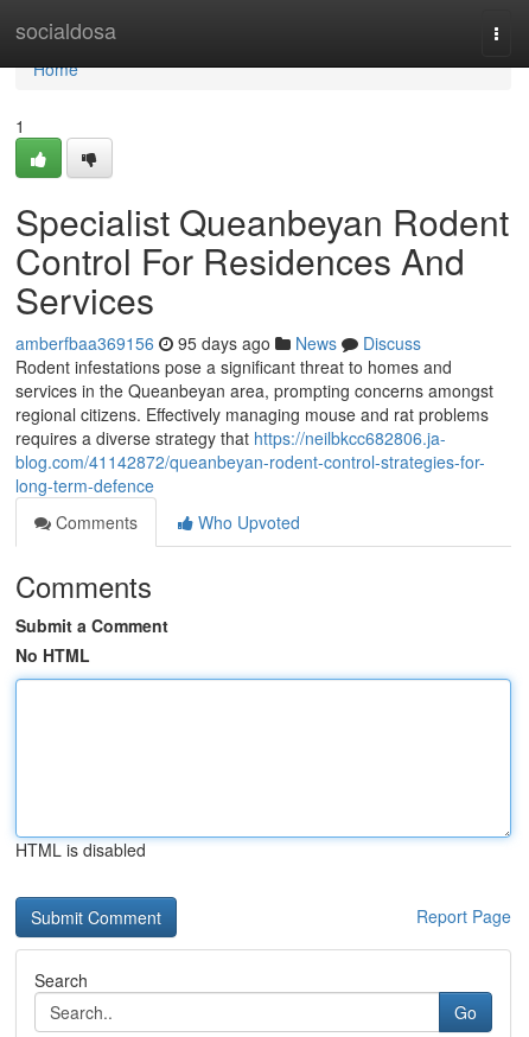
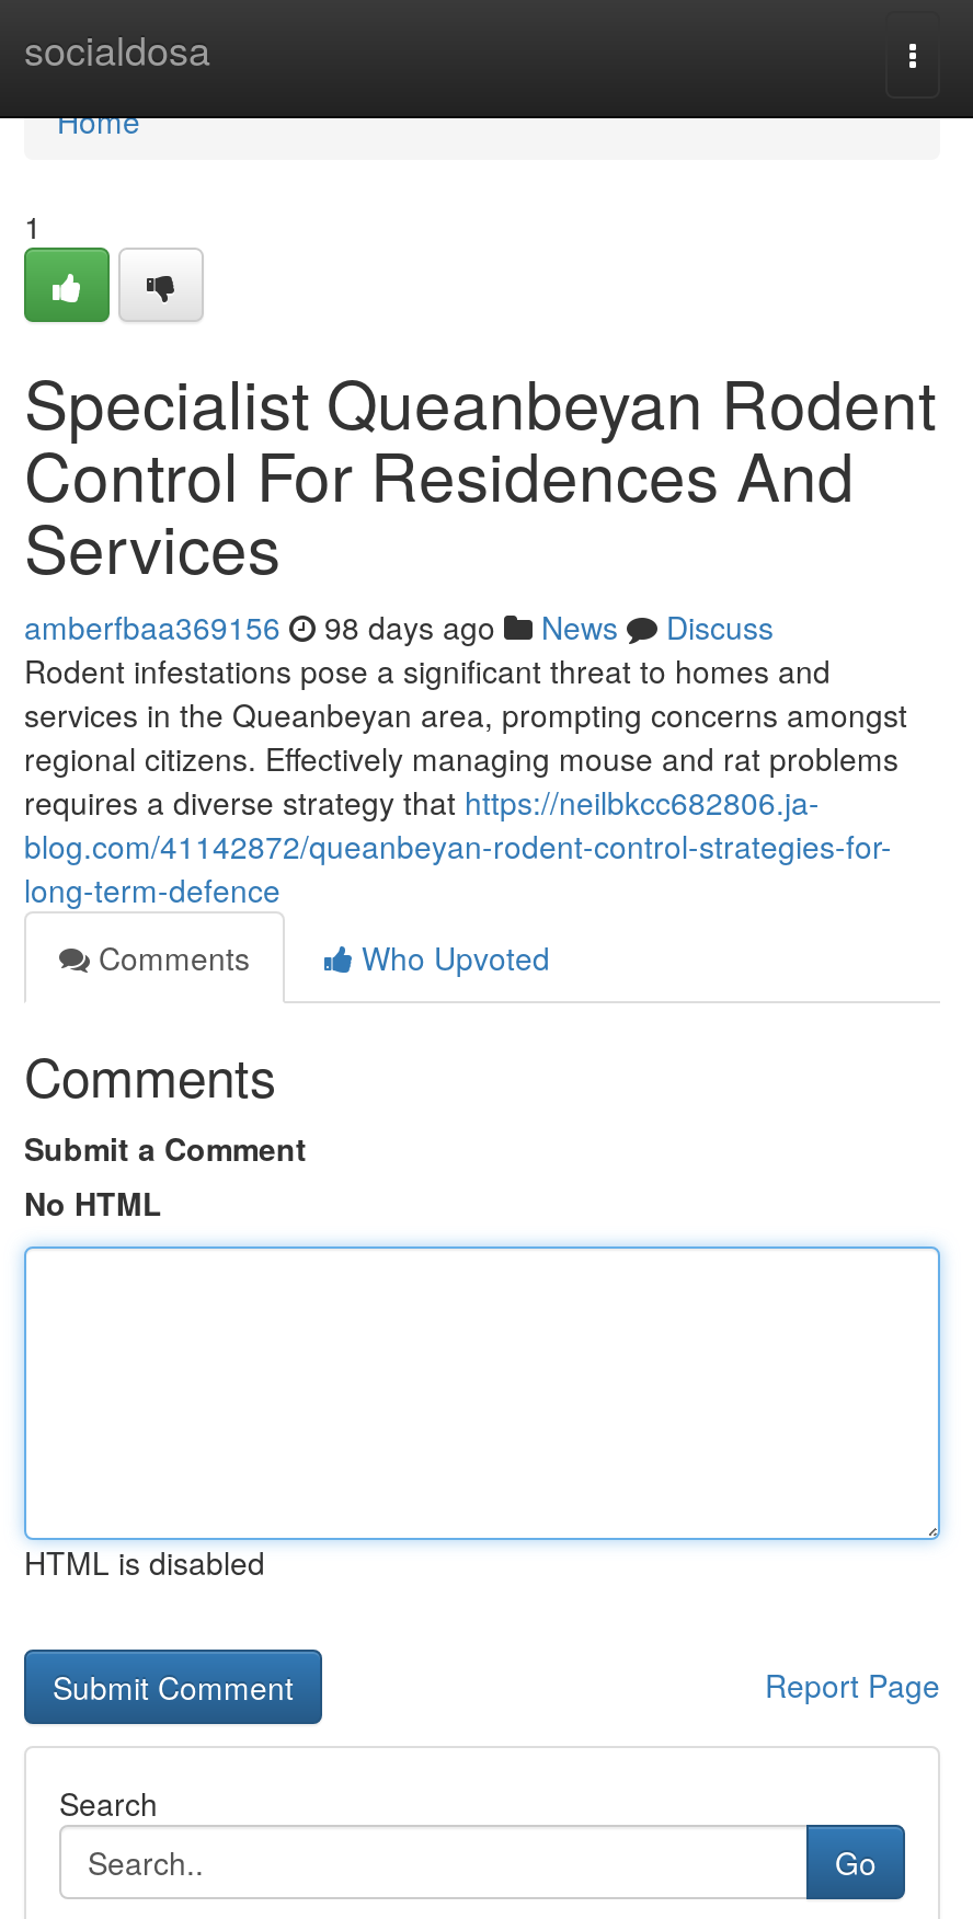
- amberfbaa369156 95 days ago News Discuss
+ amberfbaa369156 98 days ago News Discuss
